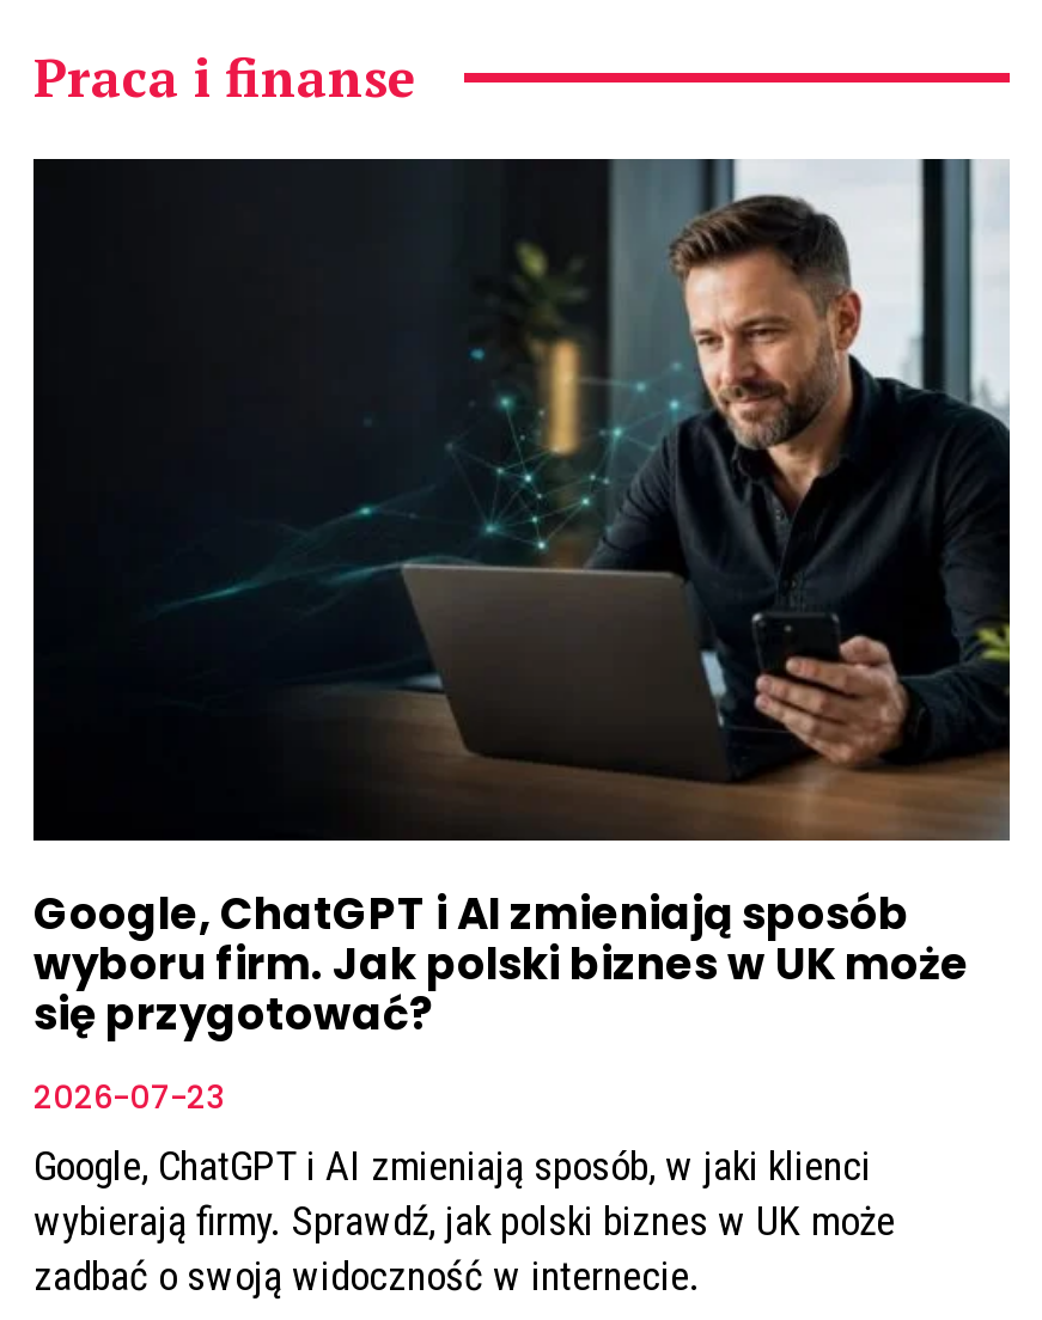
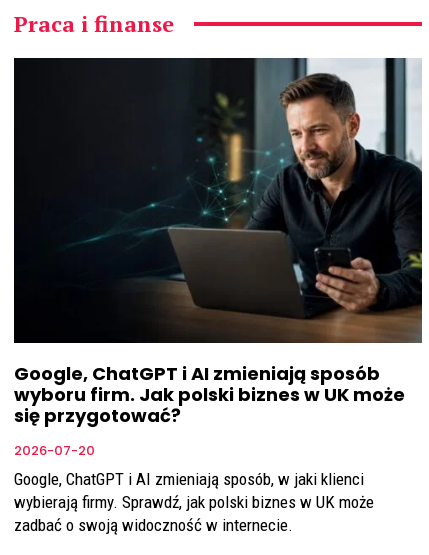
- 2026-07-23
+ 2026-07-20
